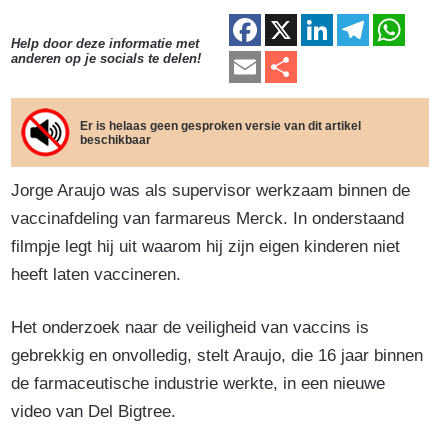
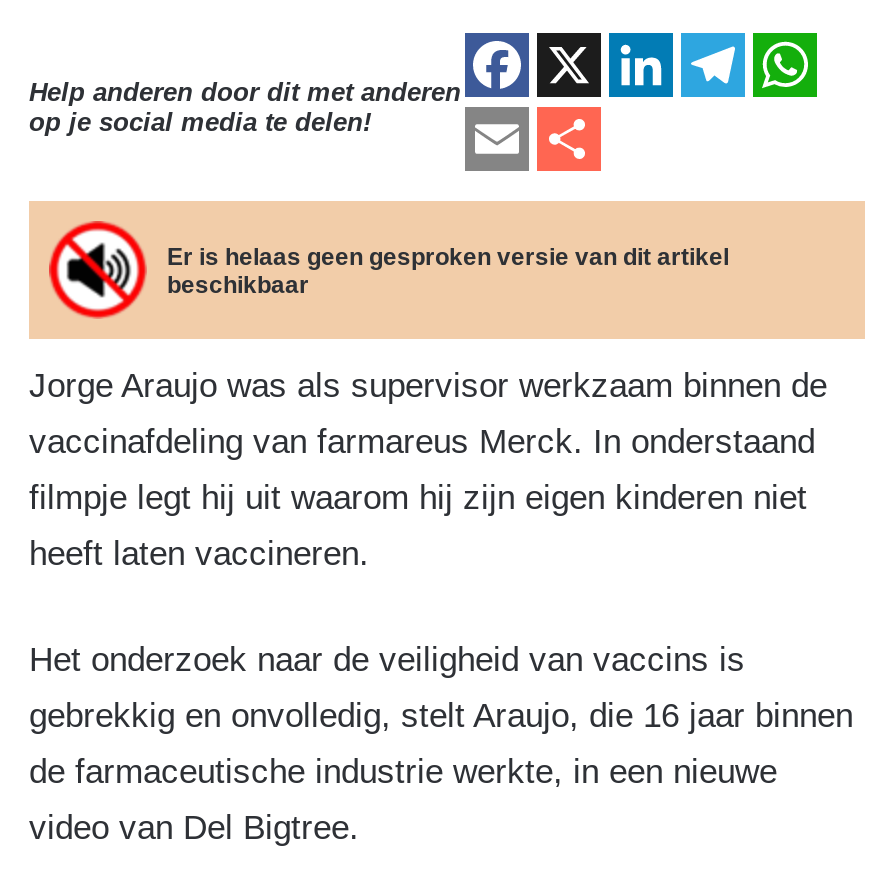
- Help door deze informatie met
- anderen op je socials te delen!
+ Help anderen door dit met anderen
+ op je social media te delen!
